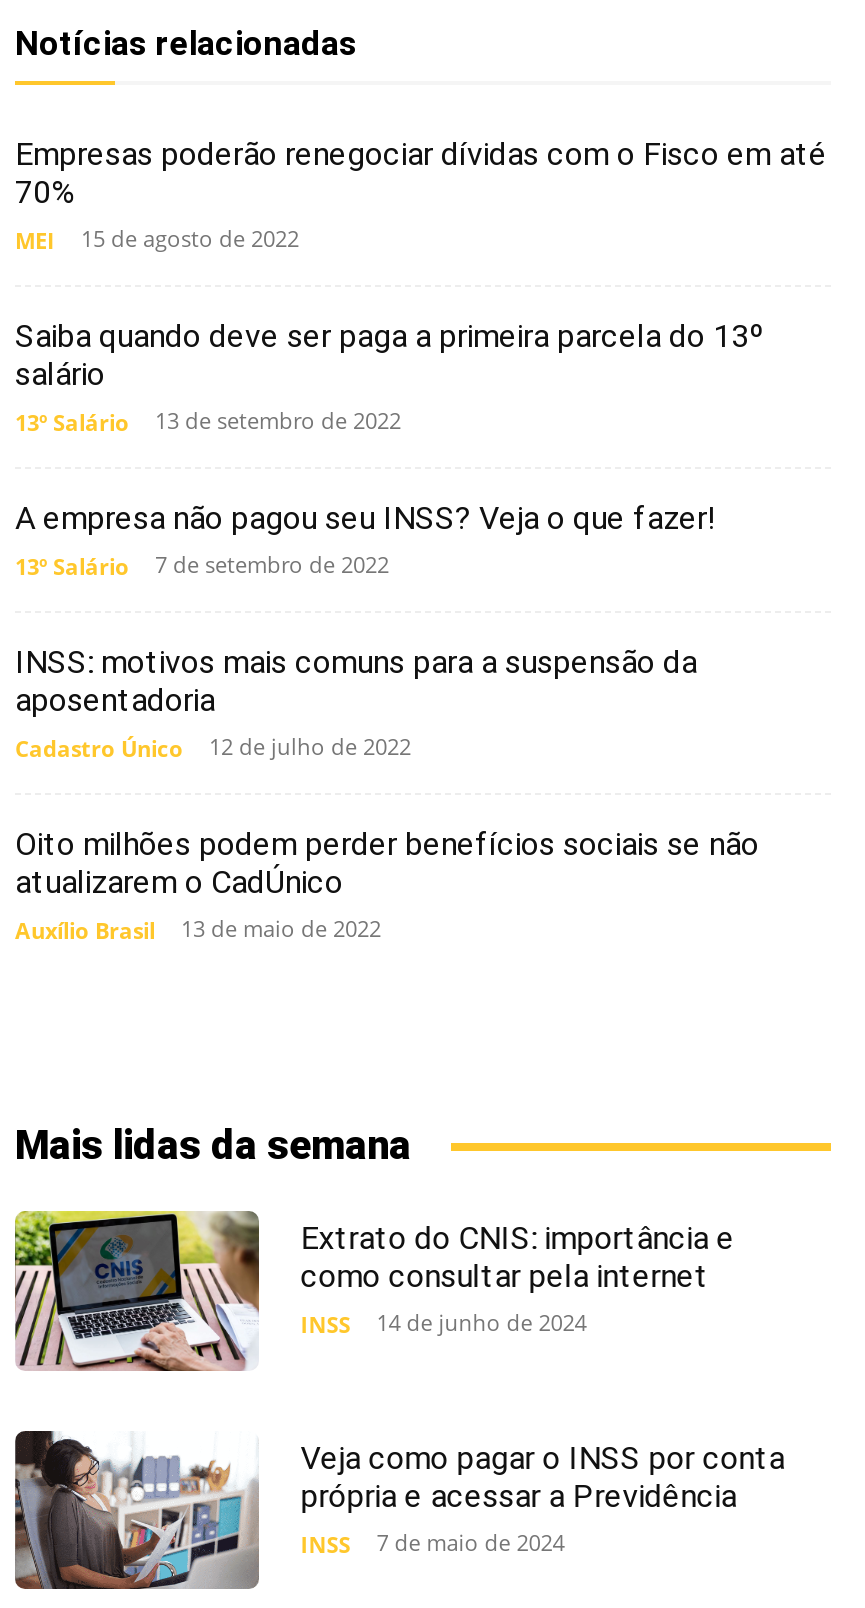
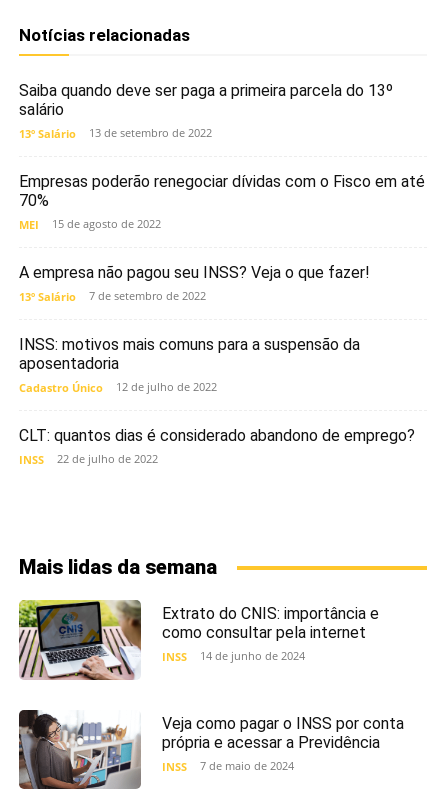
moved down: Empresas poderão renegociar dívidas com o Fisco em até | 70% | MEI | 15 de agosto de 2022

moved up: Saiba quando deve ser paga a primeira parcela do 13º | salário | 13º Salário | 13 de setembro de 2022

- Oito milhões podem perder benefícios sociais se não
- atualizarem o CadÚnico
- Auxílio Brasil
- 13 de maio de 2022
+ CLT: quantos dias é considerado abandono de emprego?
+ INSS
+ 22 de julho de 2022
